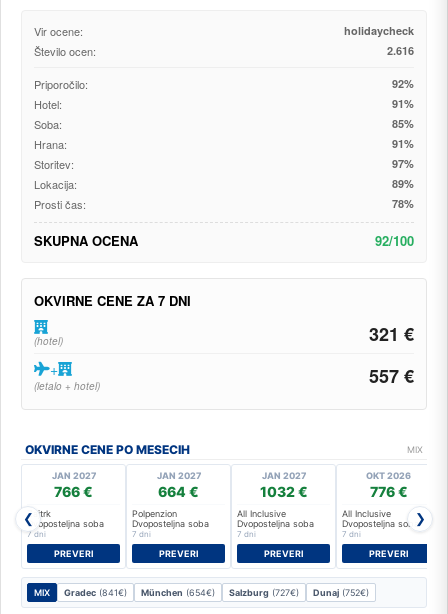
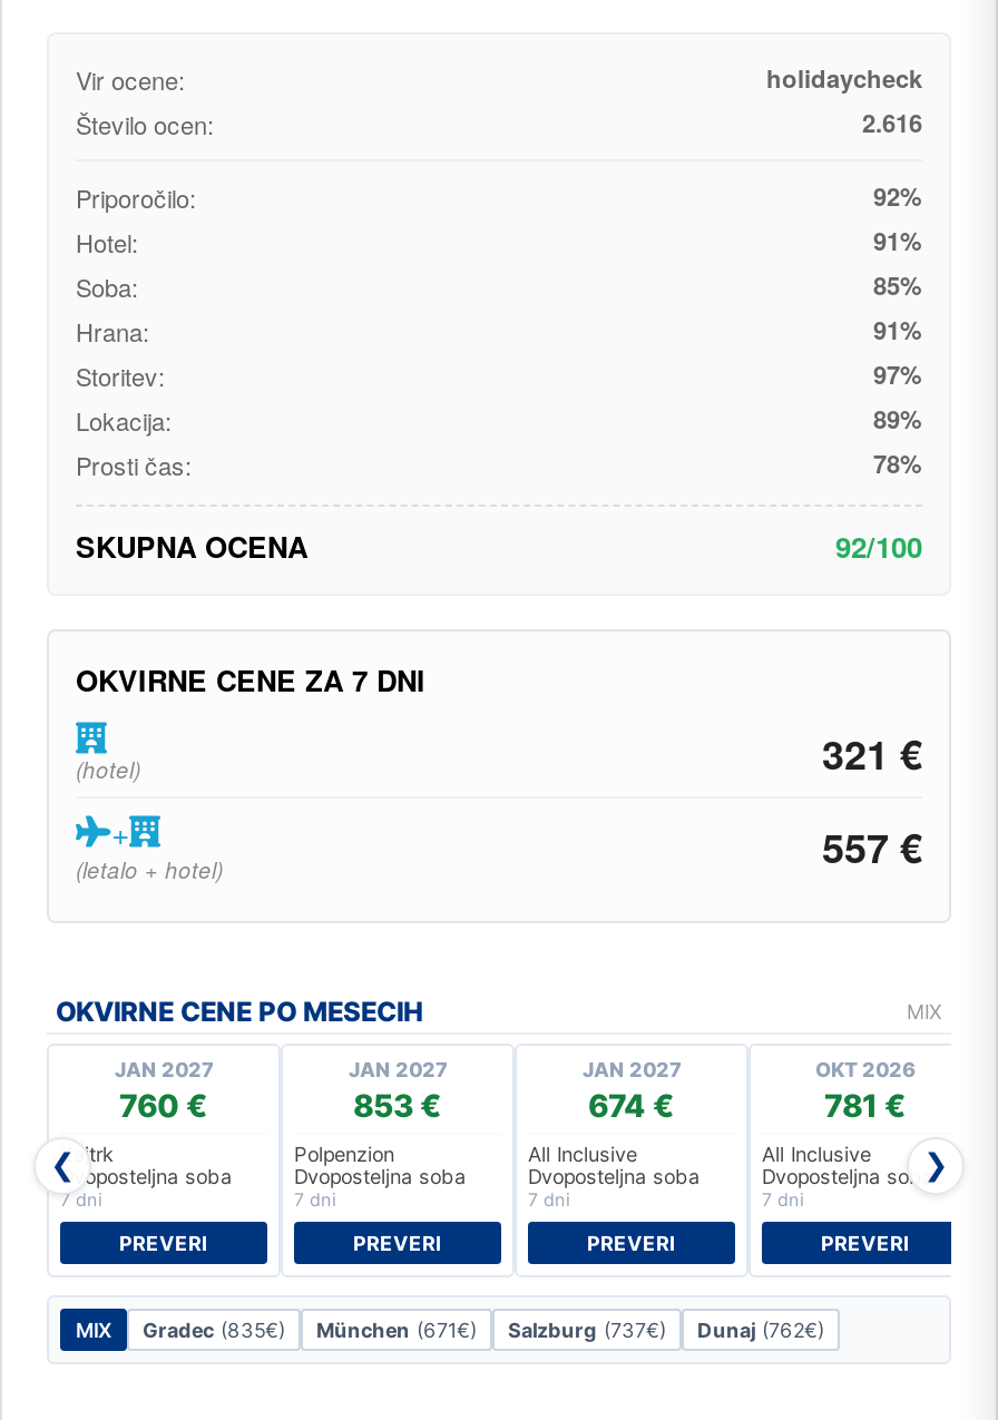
- 766 €
+ 760 €

- 664 €
+ 853 €

- 1032 €
+ 674 €

- 776 €
+ 781 €

- Gradec (841€)
+ Gradec (835€)

- München (654€)
+ München (671€)

- Salzburg (727€)
+ Salzburg (737€)

- Dunaj (752€)
+ Dunaj (762€)
